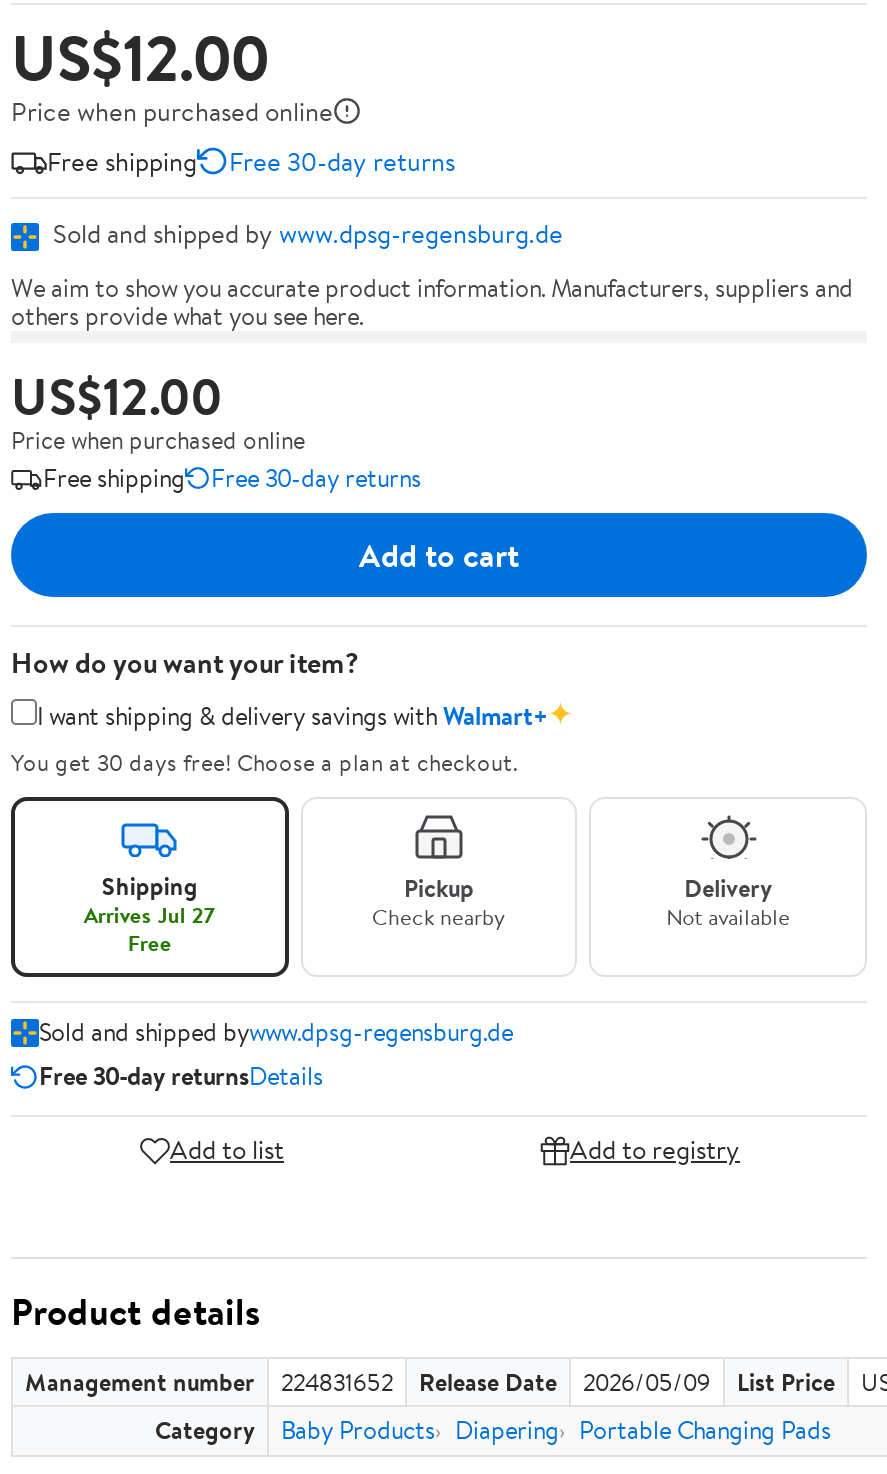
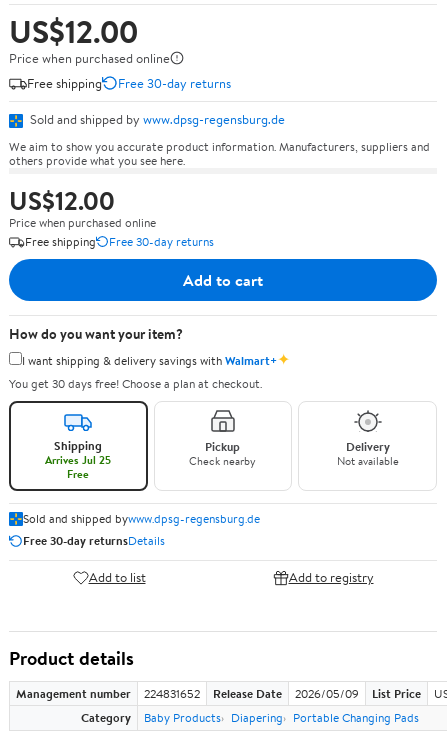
- Arrives Jul 27
+ Arrives Jul 25
